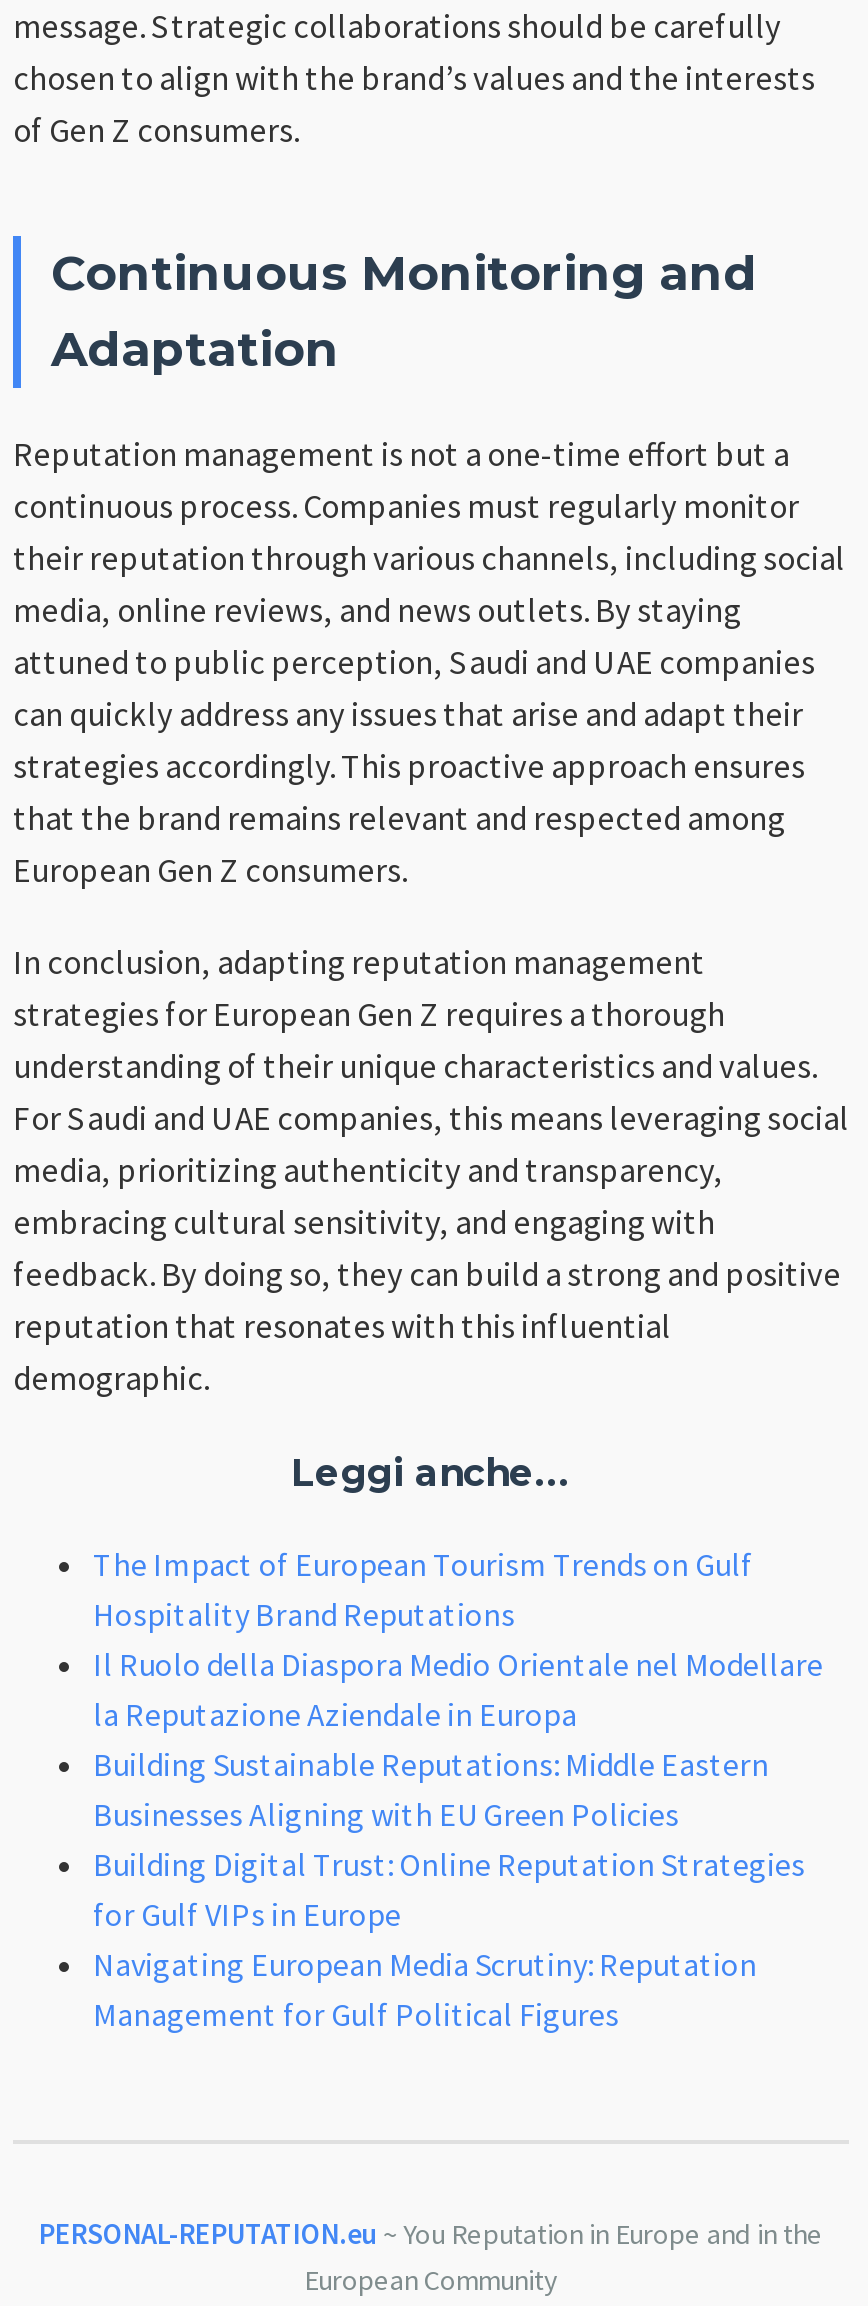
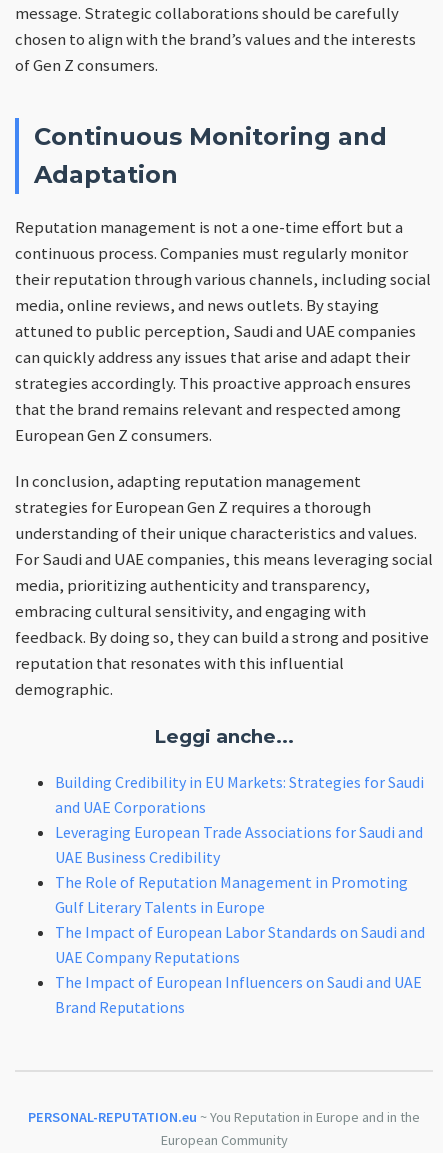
- The Impact of European Tourism Trends on Gulf
- Hospitality Brand Reputations
- Il Ruolo della Diaspora Medio Orientale nel Modellare
- la Reputazione Aziendale in Europa
- Building Sustainable Reputations: Middle Eastern
- Businesses Aligning with EU Green Policies
- Building Digital Trust: Online Reputation Strategies
- for Gulf VIPs in Europe
- Navigating European Media Scrutiny: Reputation
- Management for Gulf Political Figures
+ Building Credibility in EU Markets: Strategies for Saudi
+ and UAE Corporations
+ Leveraging European Trade Associations for Saudi and
+ UAE Business Credibility
+ The Role of Reputation Management in Promoting
+ Gulf Literary Talents in Europe
+ The Impact of European Labor Standards on Saudi and
+ UAE Company Reputations
+ The Impact of European Influencers on Saudi and UAE
+ Brand Reputations
